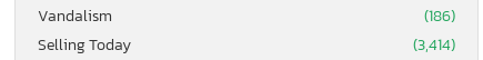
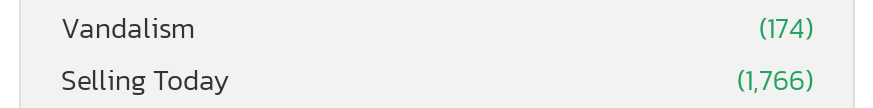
- (186)
+ (174)

- (3,414)
+ (1,766)
